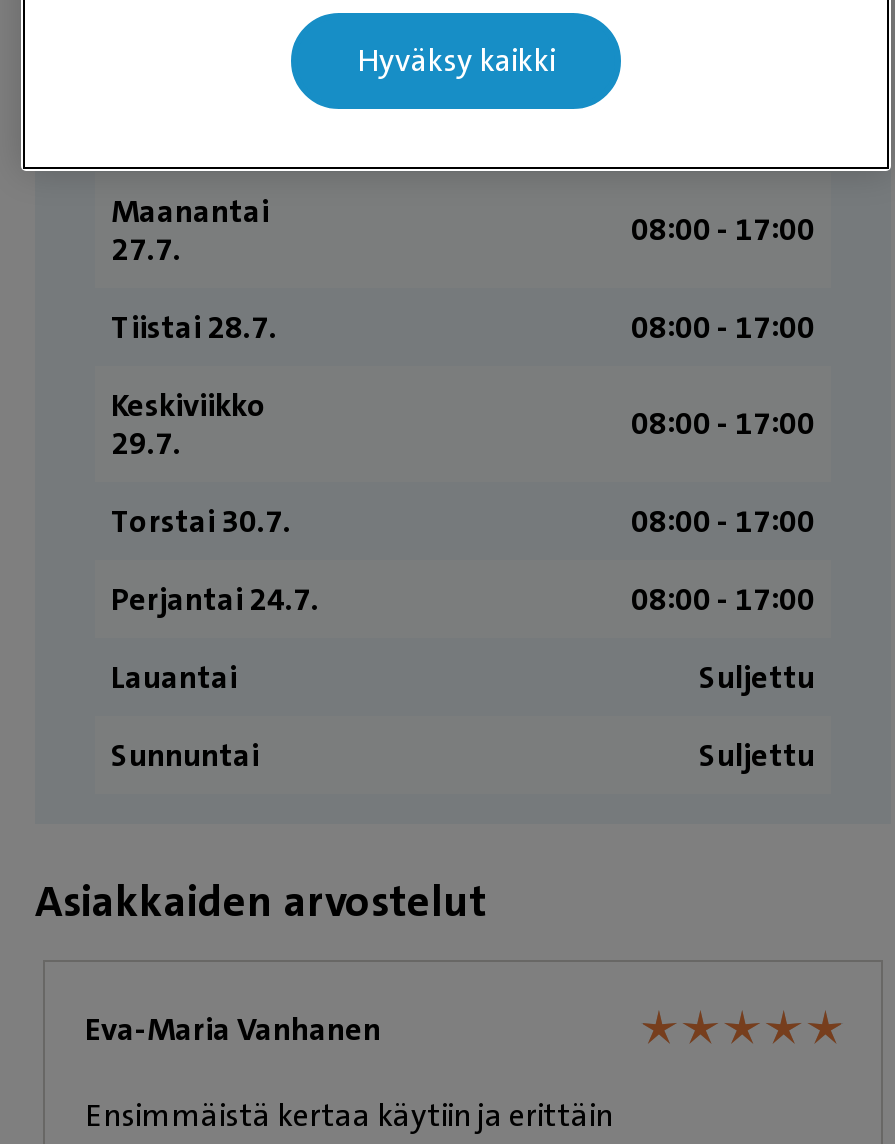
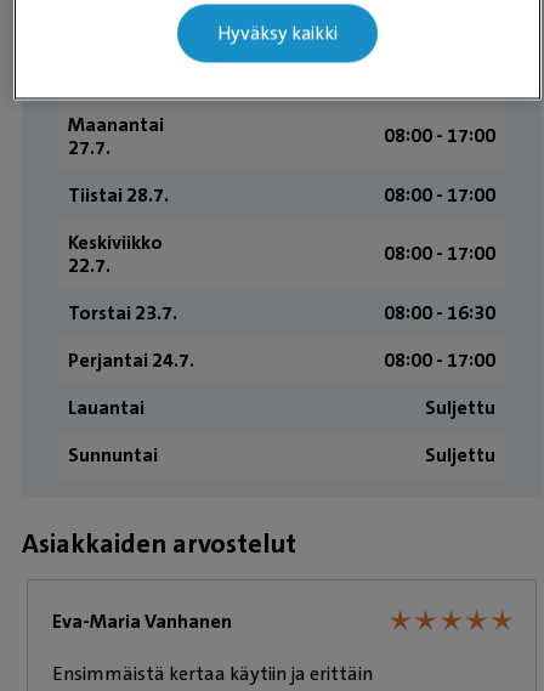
- 29.7.
+ 22.7.

- Torstai 30.7.
+ Torstai 23.7.

- 08:00 - 17:00
+ 08:00 - 16:30
